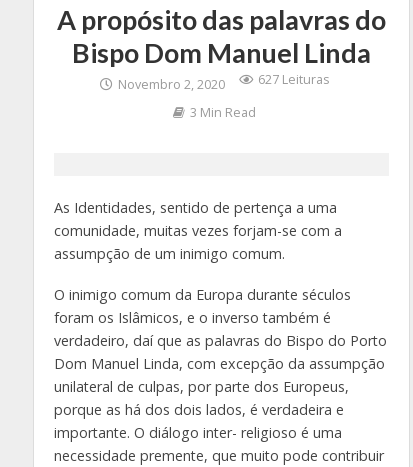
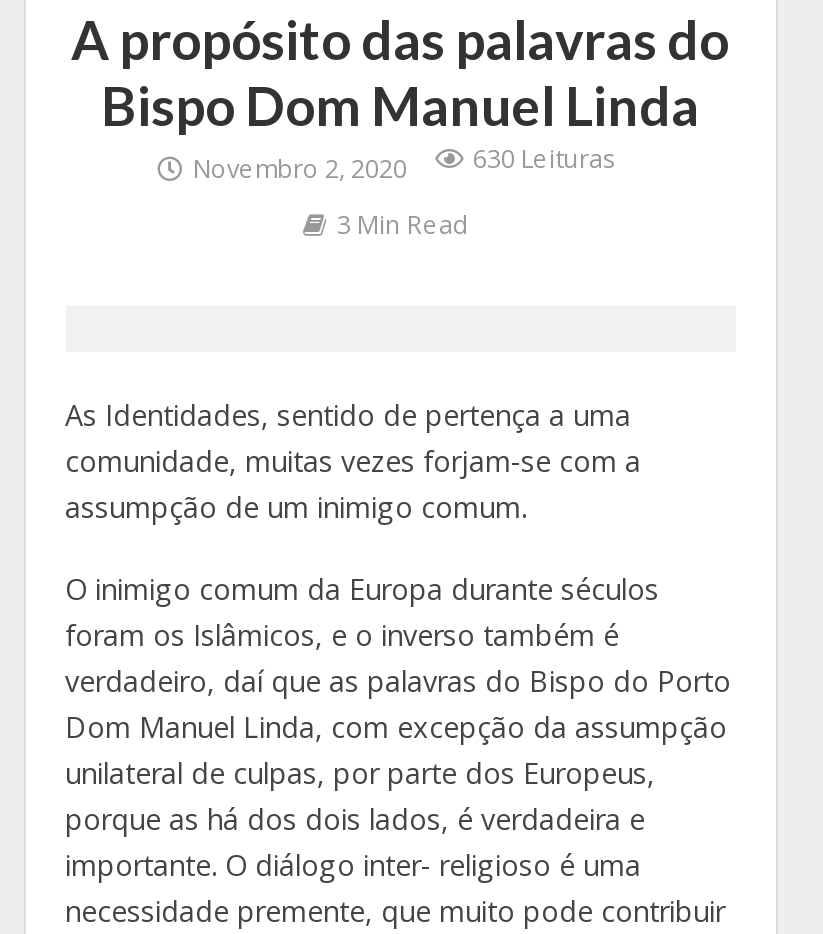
- Novembro 2, 2020 627 Leituras
+ Novembro 2, 2020 630 Leituras
